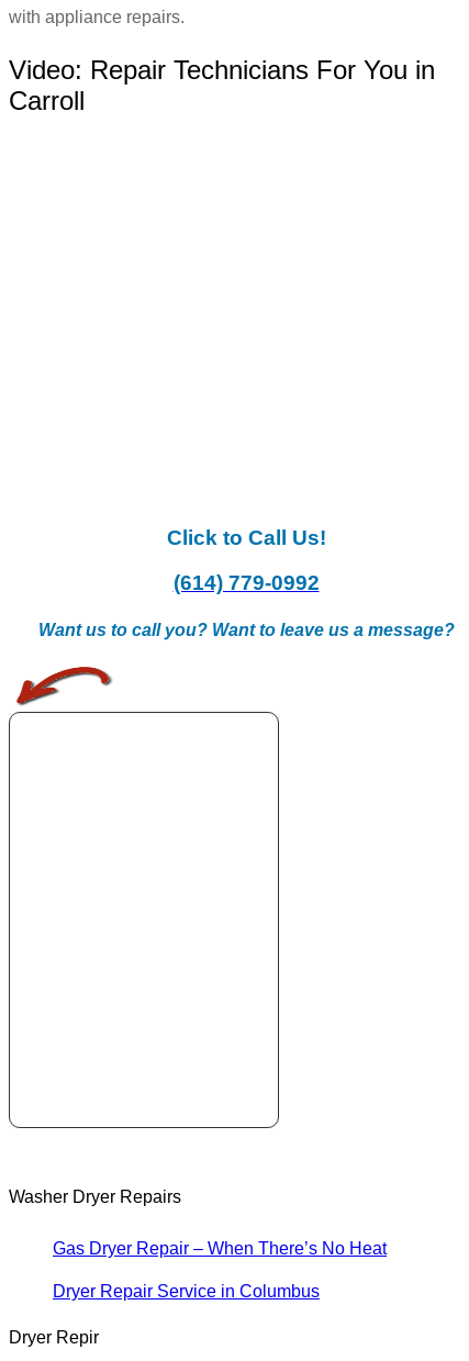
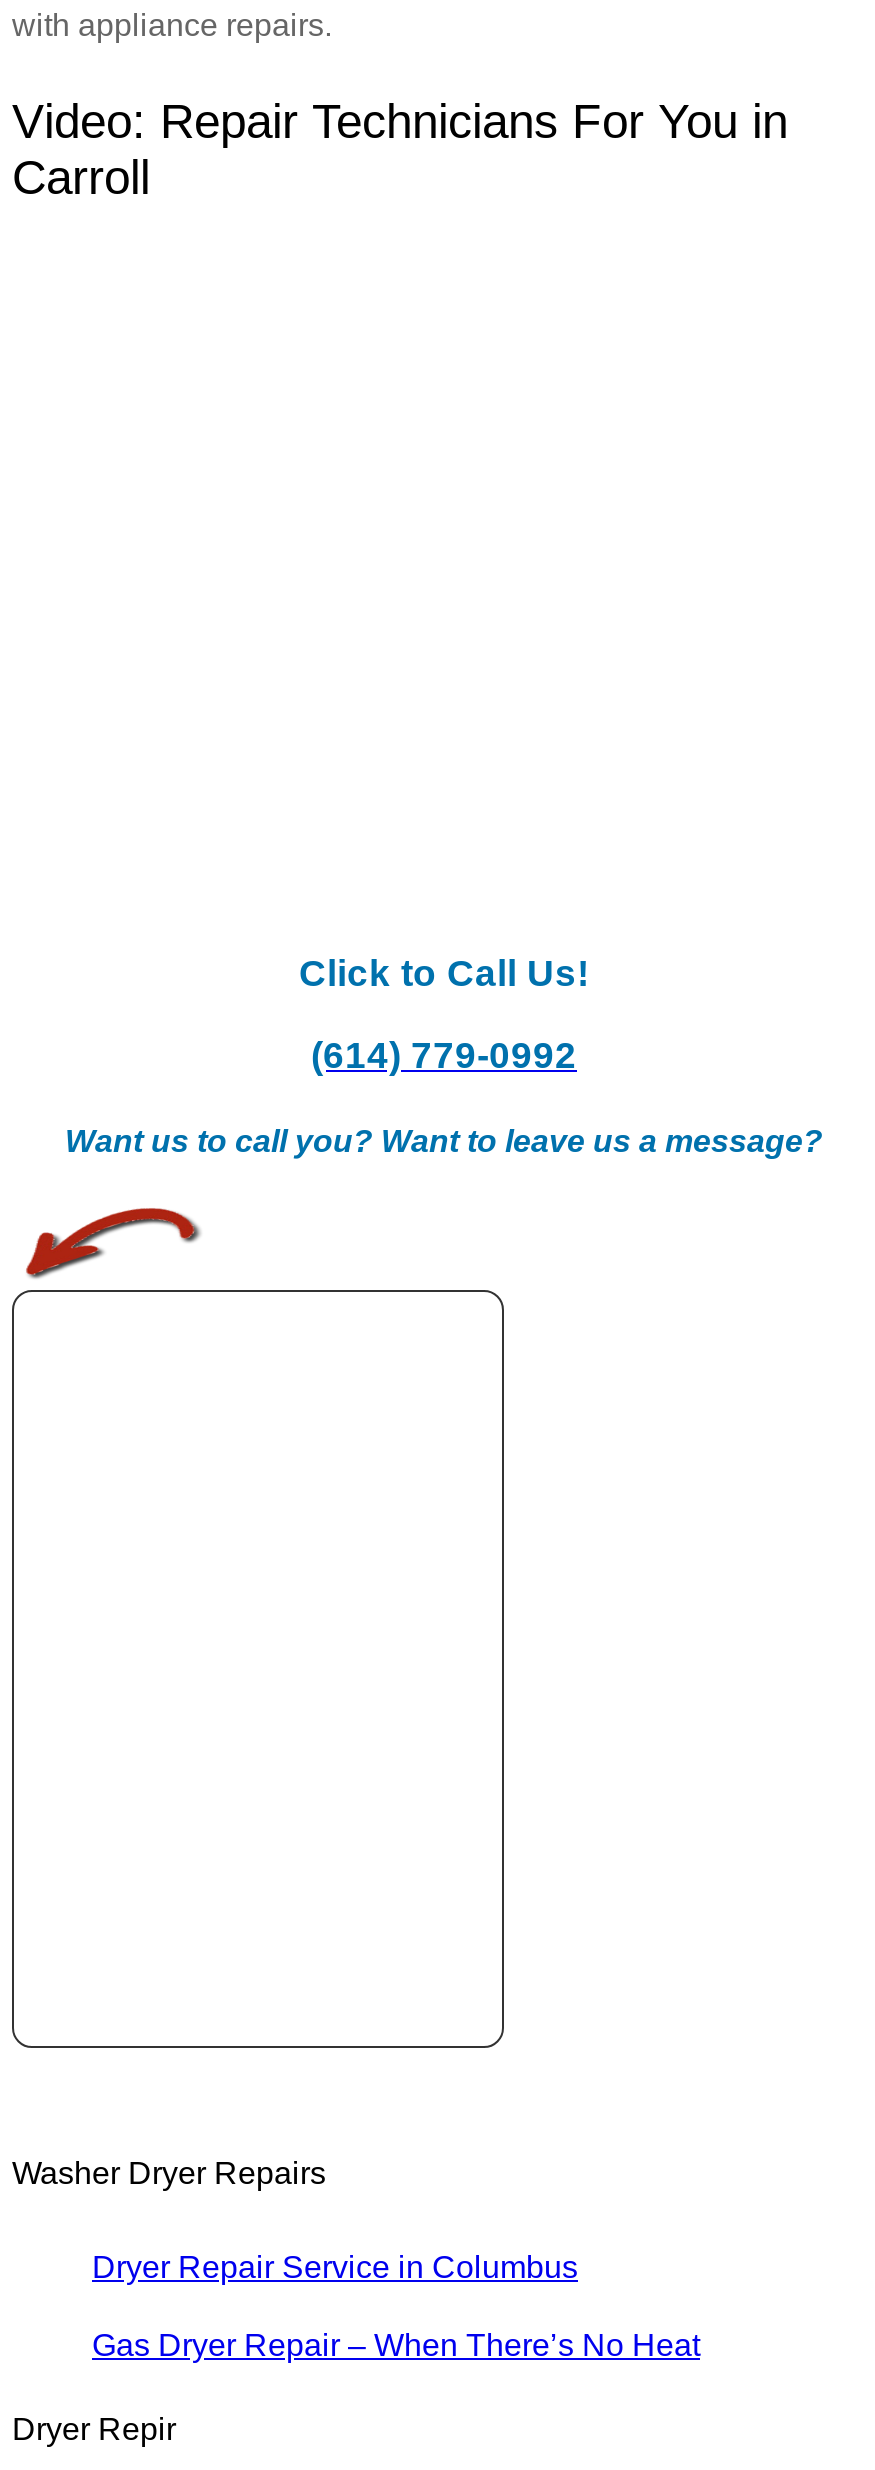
moved down: Gas Dryer Repair – When There’s No Heat

moved up: Dryer Repair Service in Columbus
